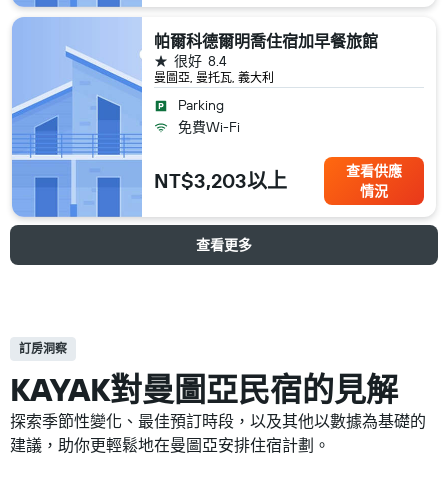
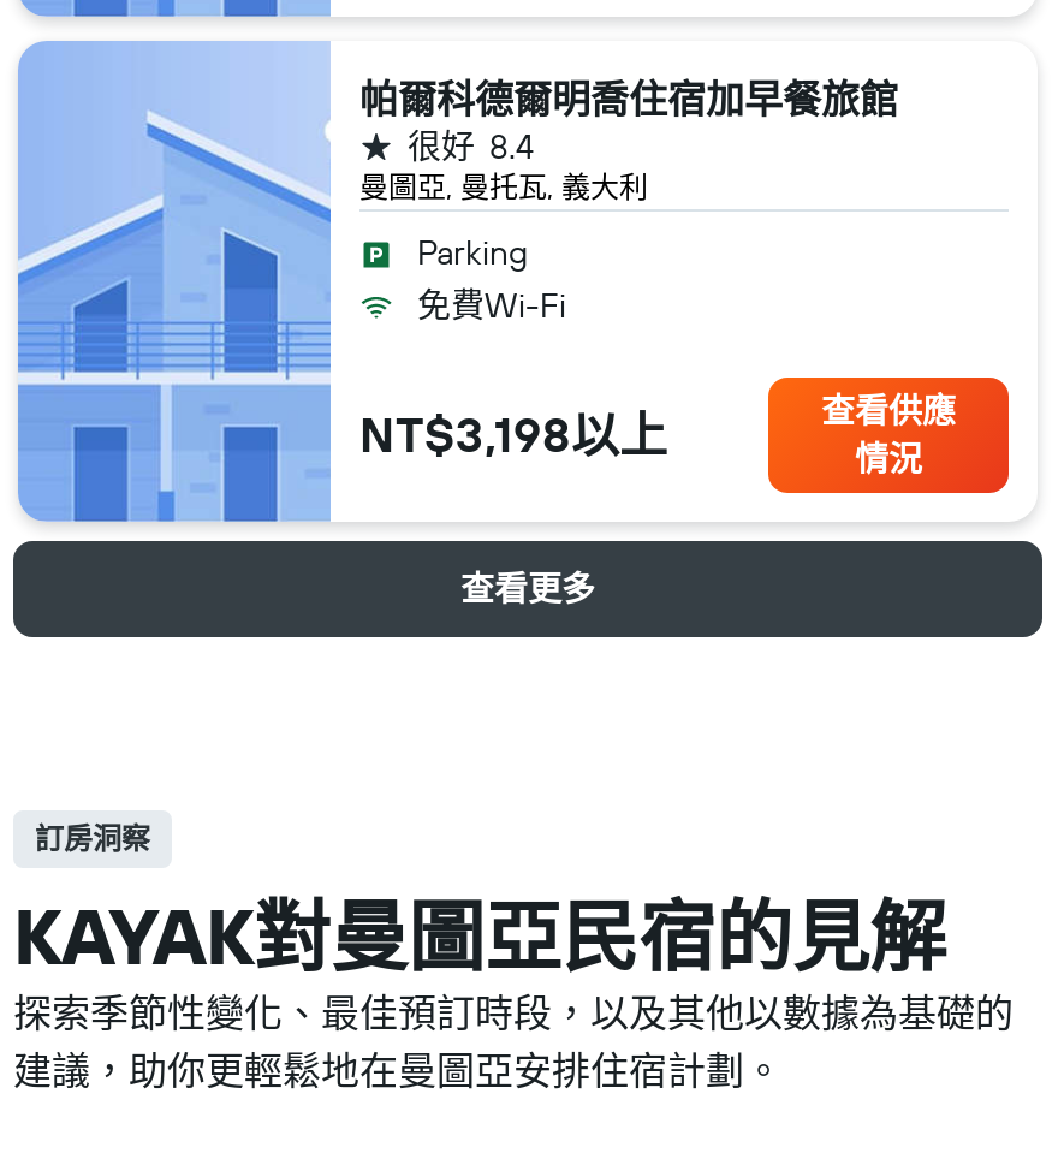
- NT$3,203以上
+ NT$3,198以上
